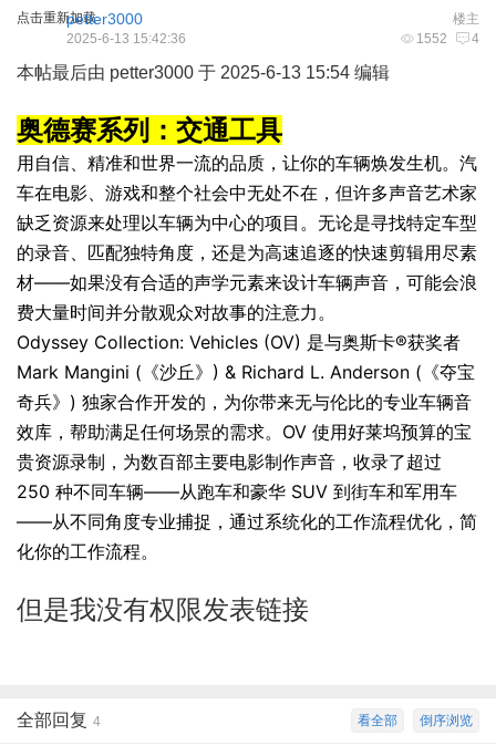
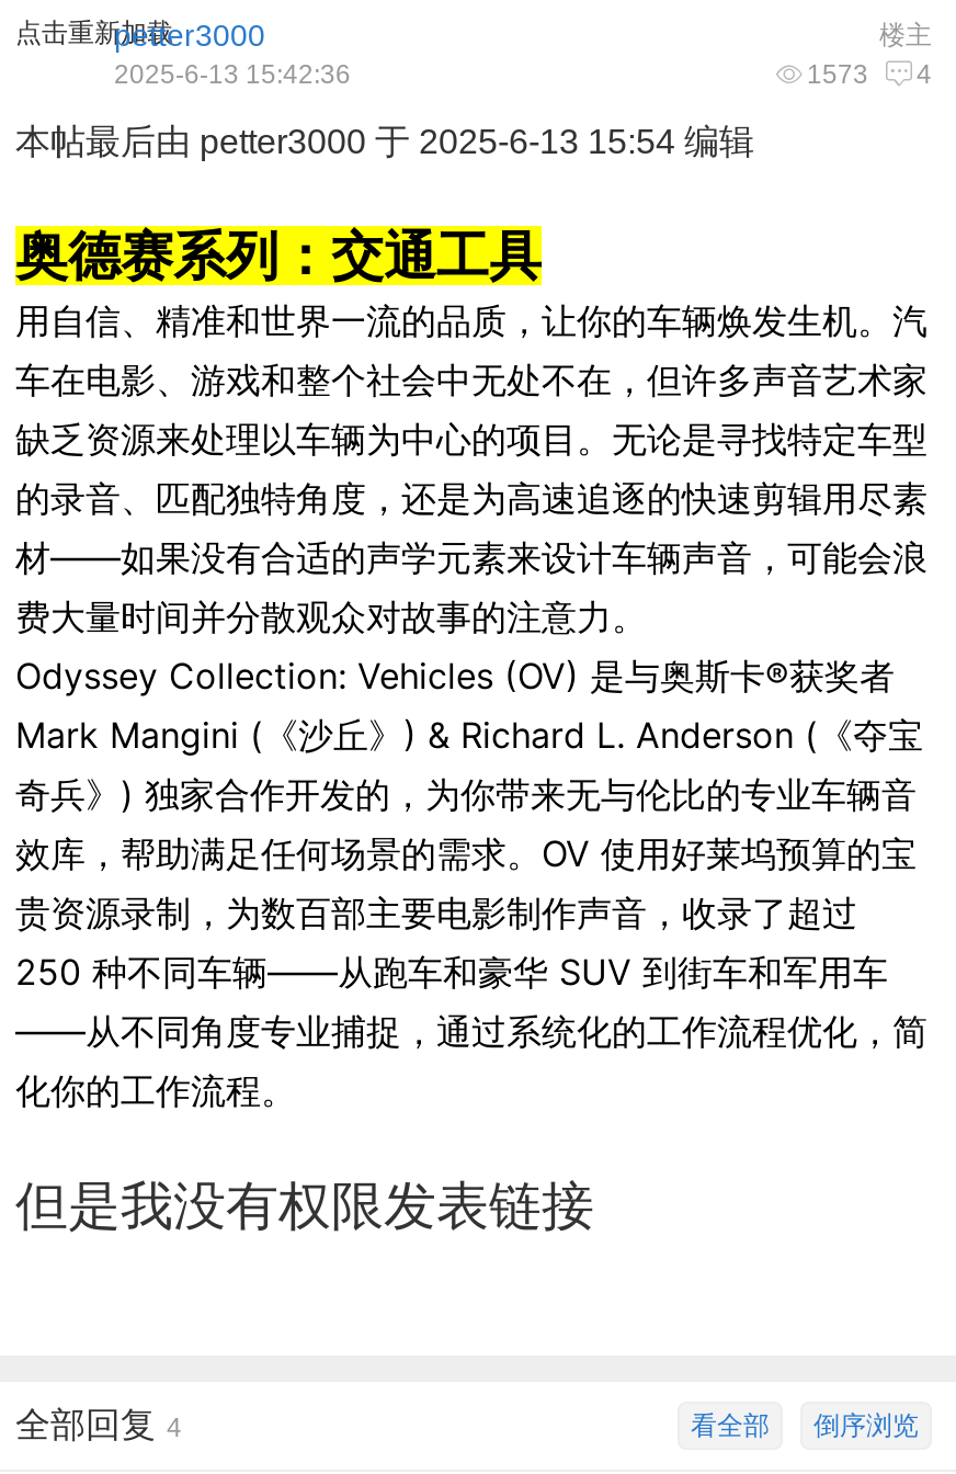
- 1552 4
+ 1573 4
